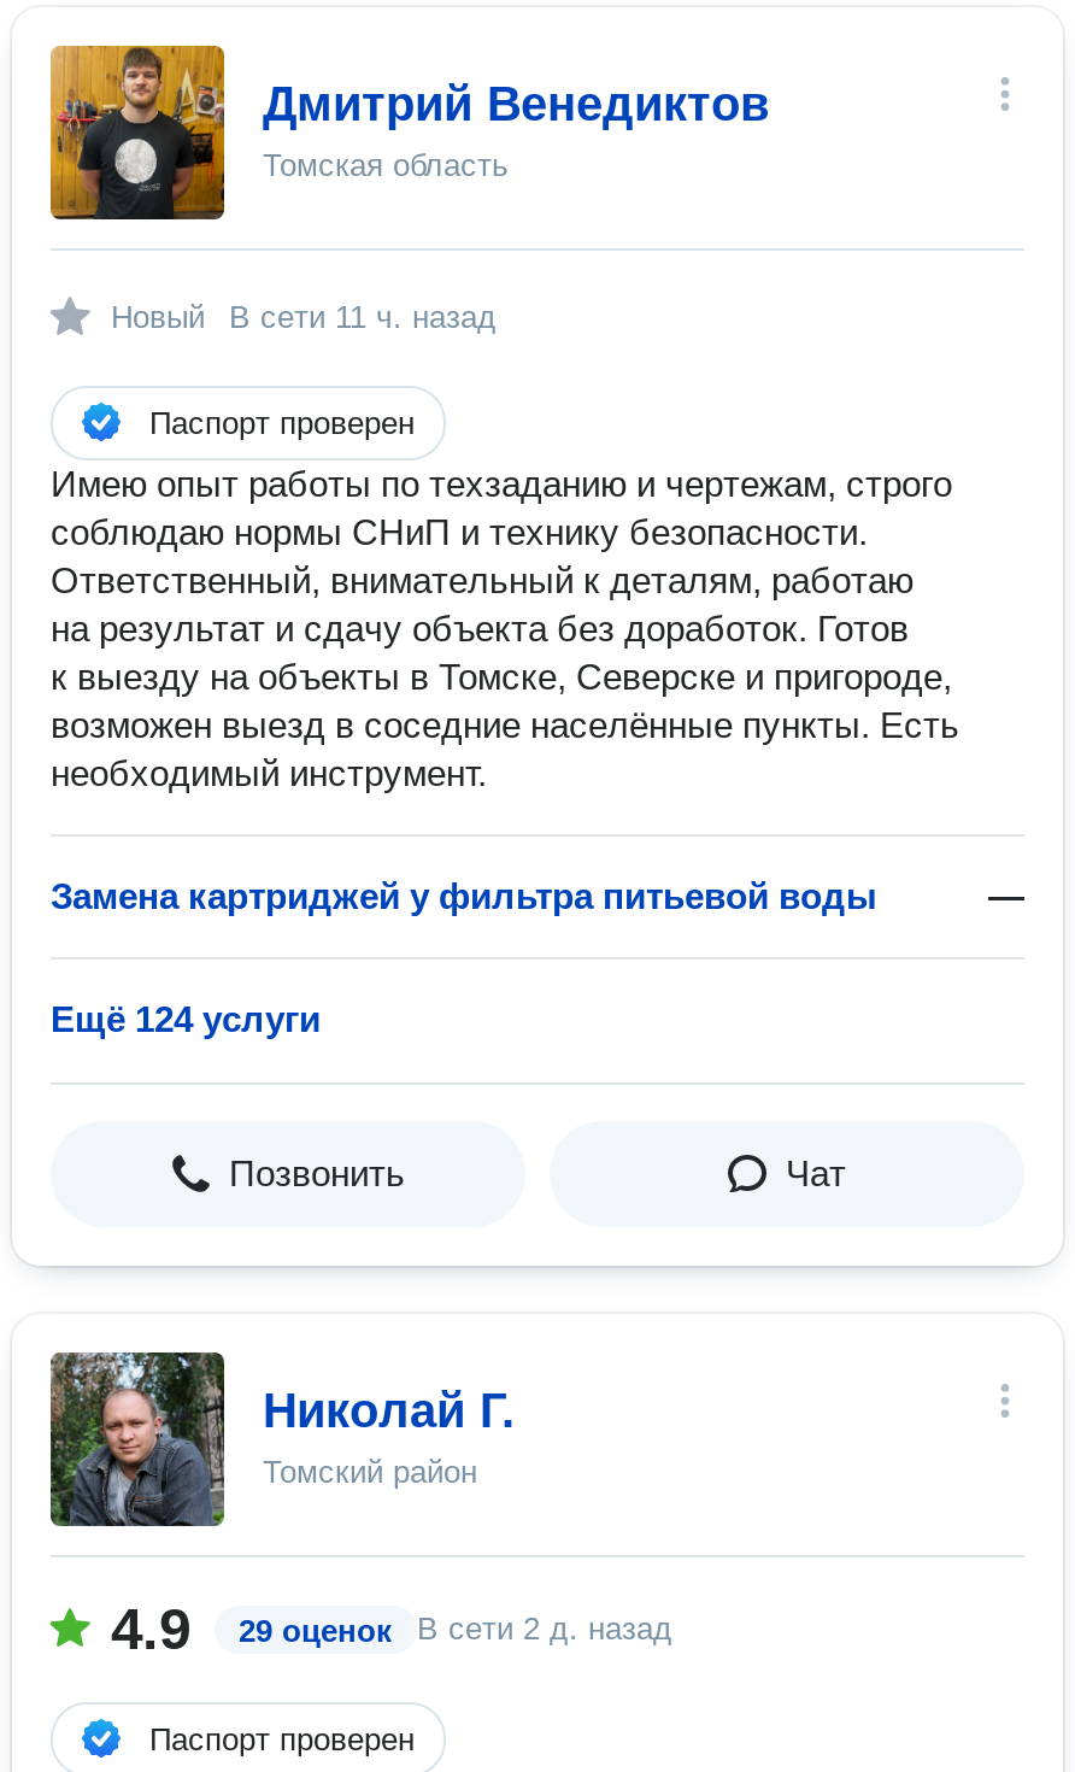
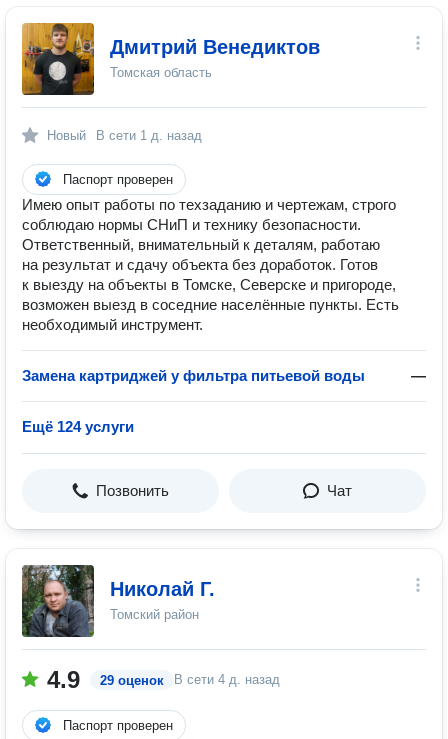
- Новый В сети 11 ч. назад
+ Новый В сети 1 д. назад

- 4.9 29 оценок В сети 2 д. назад
+ 4.9 29 оценок В сети 4 д. назад
